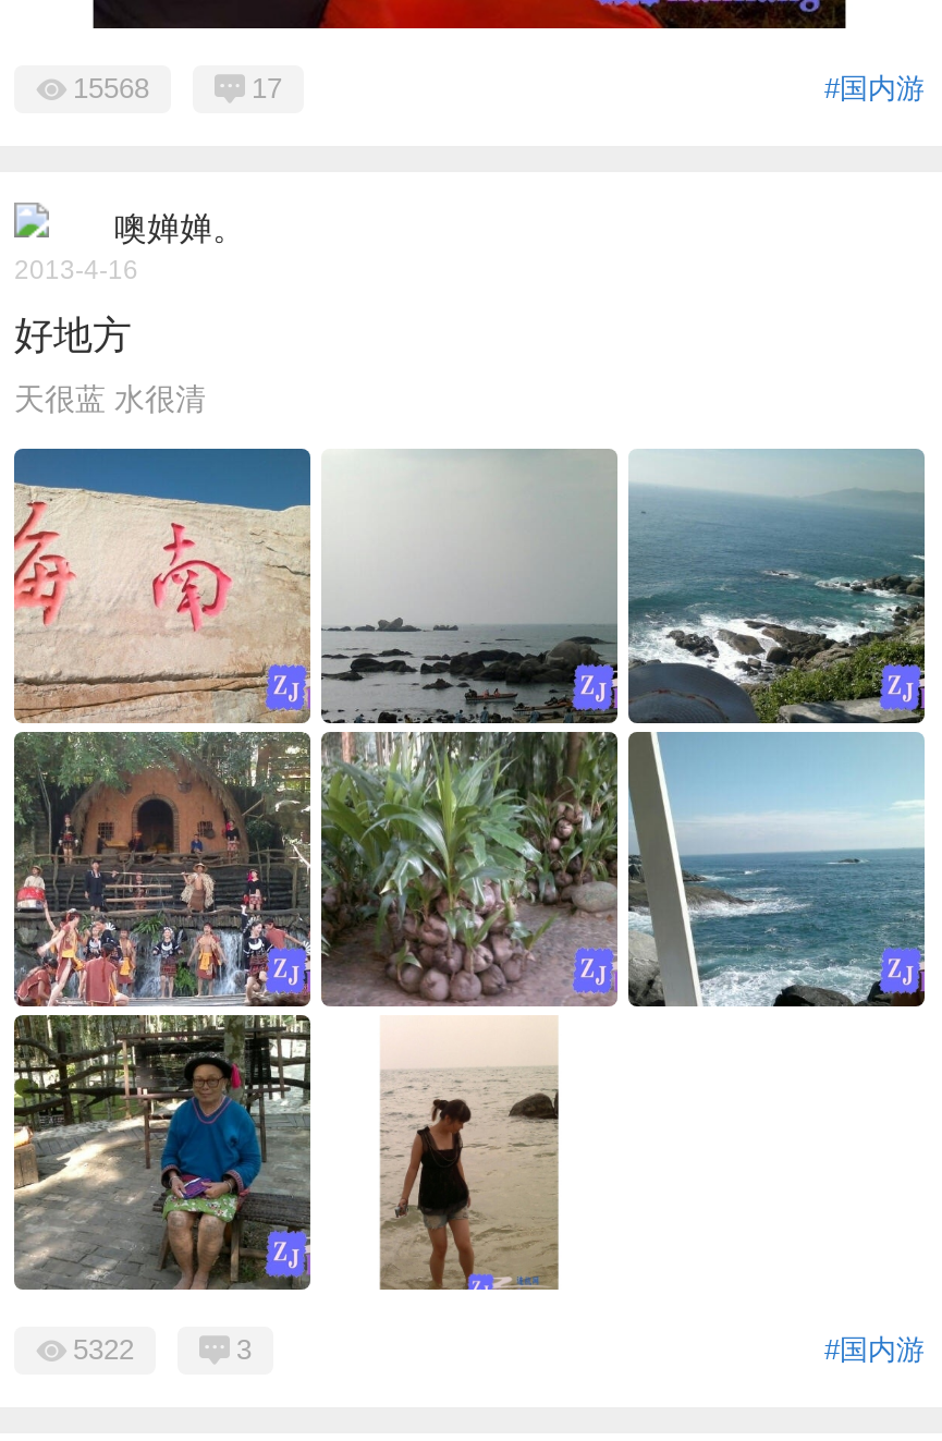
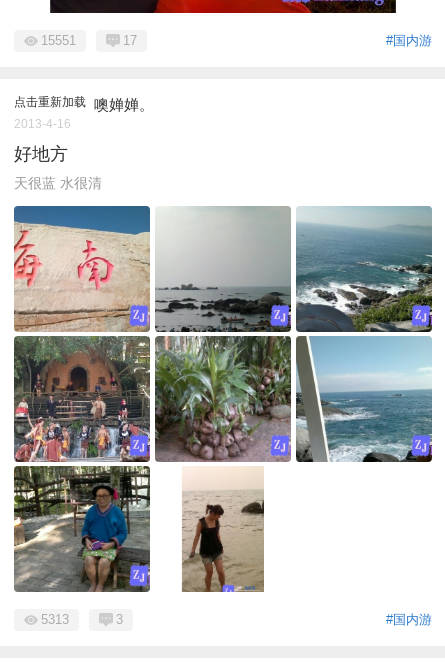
- 15568
+ 15551

- 噢婵婵。
+ 点击重新加载 噢婵婵。

- 5322
+ 5313
